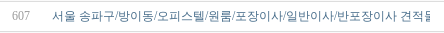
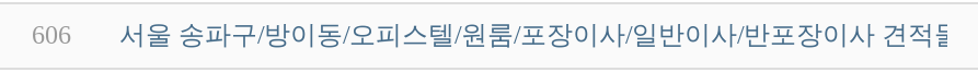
- 607
+ 606
